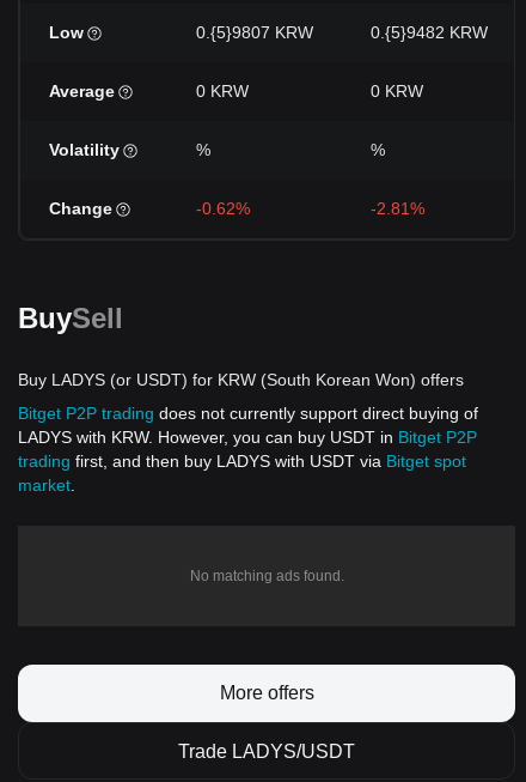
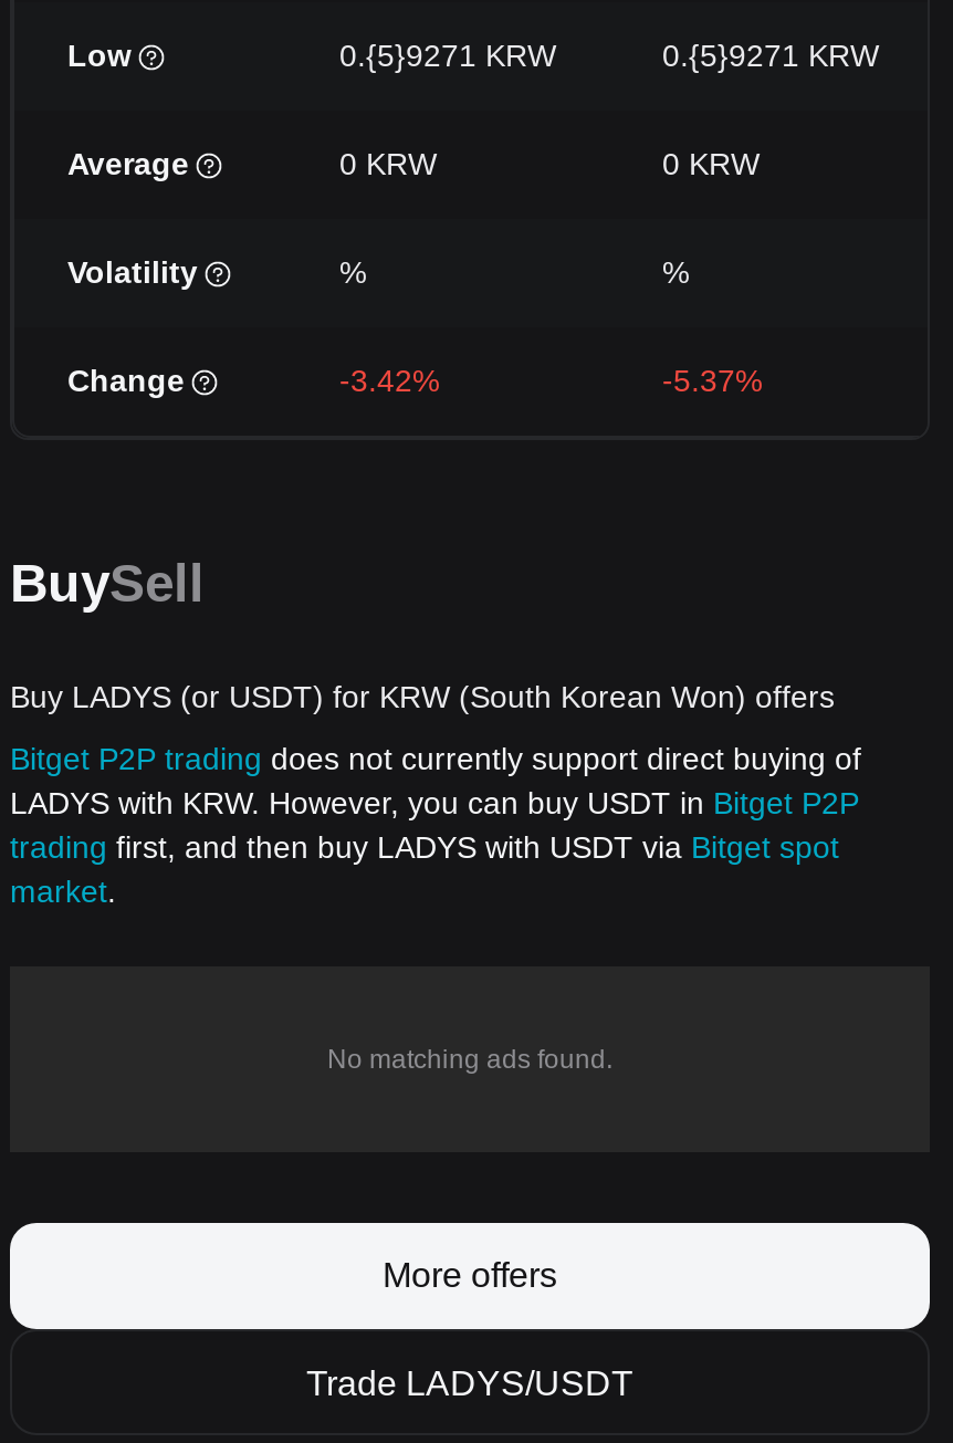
- 0.{5}9807 KRW
+ 0.{5}9271 KRW

- 0.{5}9482 KRW
+ 0.{5}9271 KRW

- -0.62%
+ -3.42%

- -2.81%
+ -5.37%
